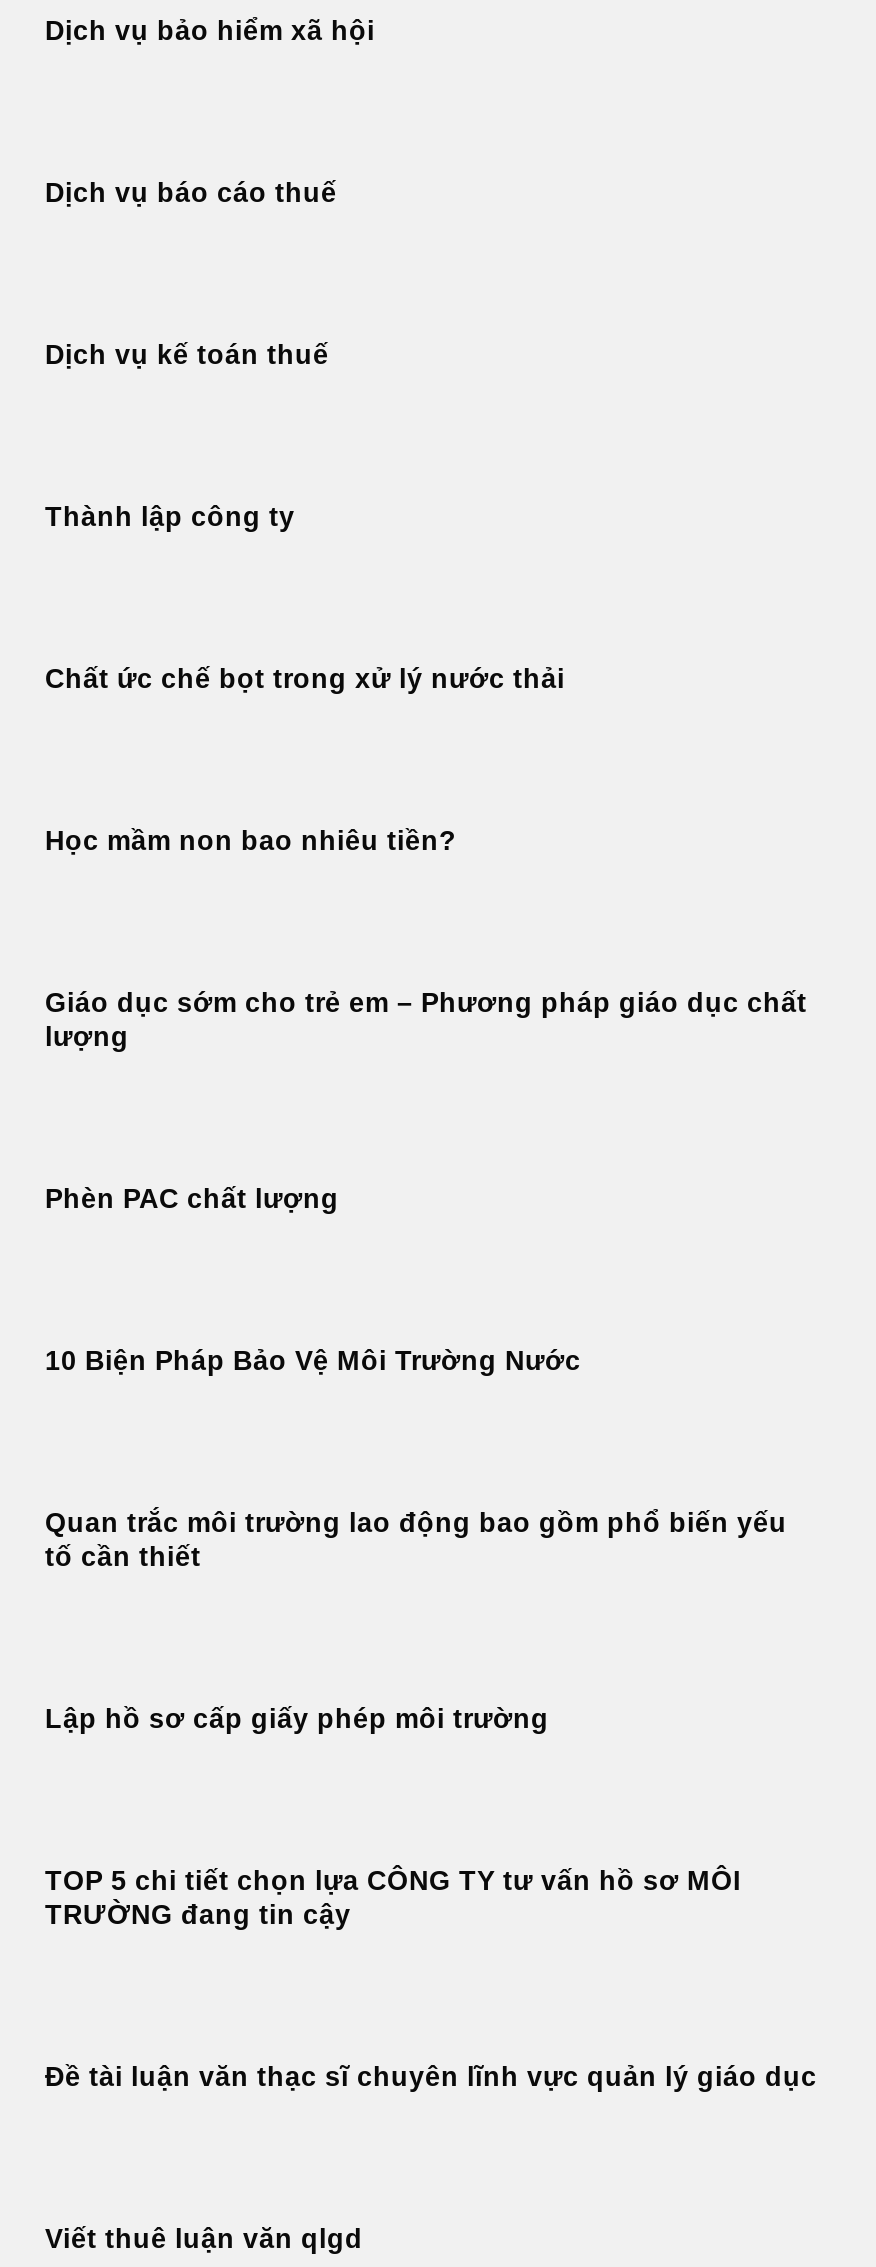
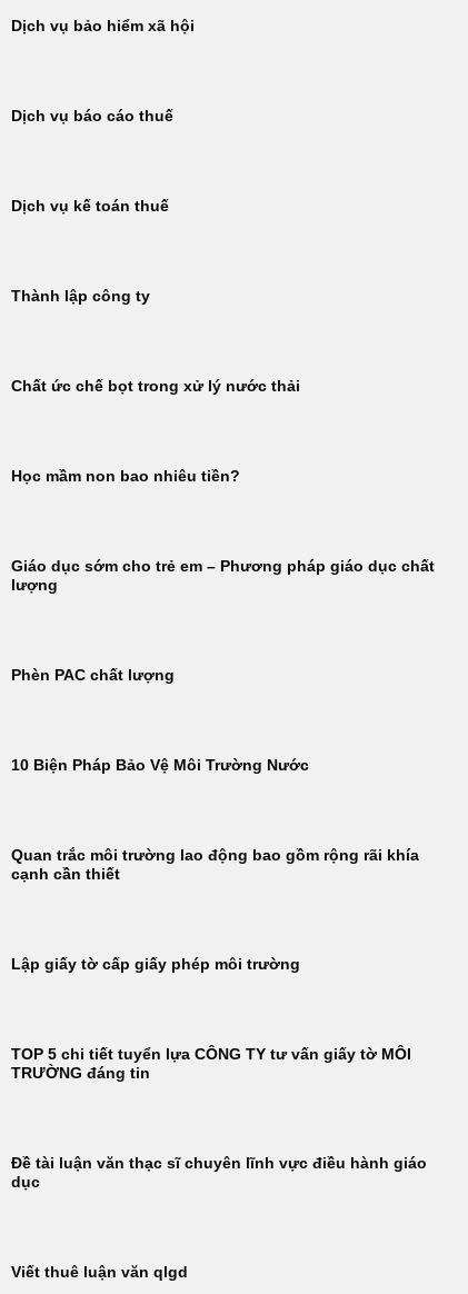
- Quan trắc môi trường lao động bao gồm phổ biến yếu
- tố cần thiết
+ Quan trắc môi trường lao động bao gồm rộng rãi khía
+ cạnh cần thiết

- Lập hồ sơ cấp giấy phép môi trường
+ Lập giấy tờ cấp giấy phép môi trường

- TOP 5 chi tiết chọn lựa CÔNG TY tư vấn hồ sơ MÔI
- TRƯỜNG đang tin cậy
+ TOP 5 chi tiết tuyển lựa CÔNG TY tư vấn giấy tờ MÔI
+ TRƯỜNG đáng tin

- Đề tài luận văn thạc sĩ chuyên lĩnh vực quản lý giáo dục
+ Đề tài luận văn thạc sĩ chuyên lĩnh vực điều hành giáo
+ dục
